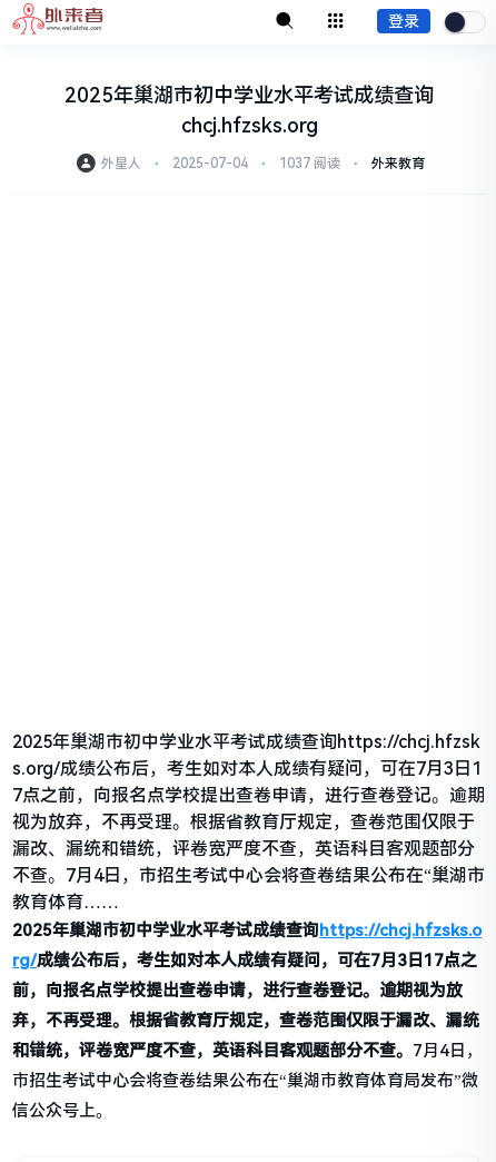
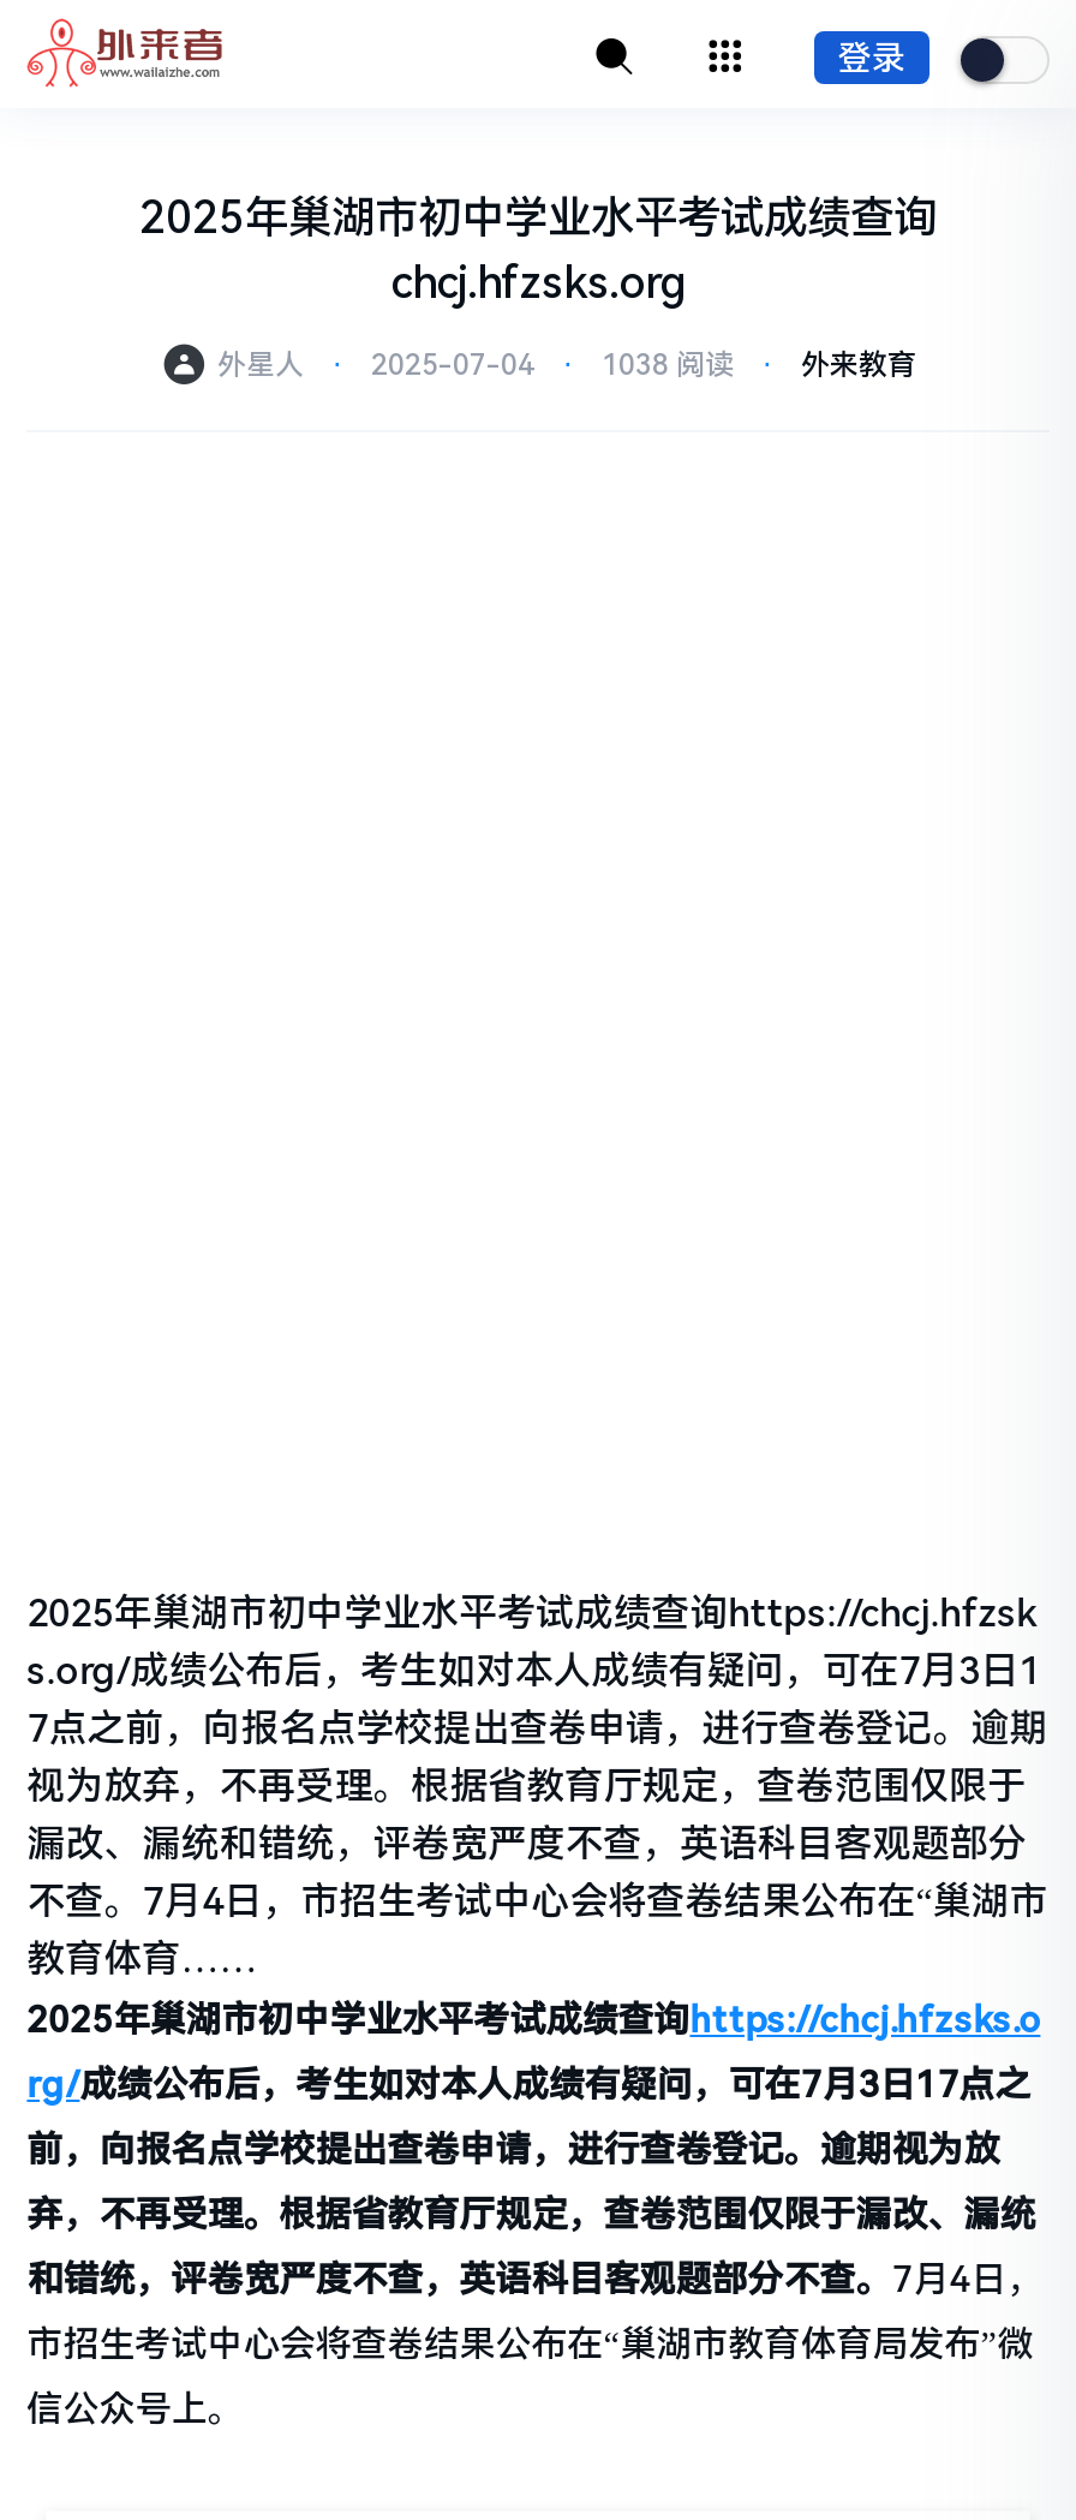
- 1037 阅读
+ 1038 阅读
